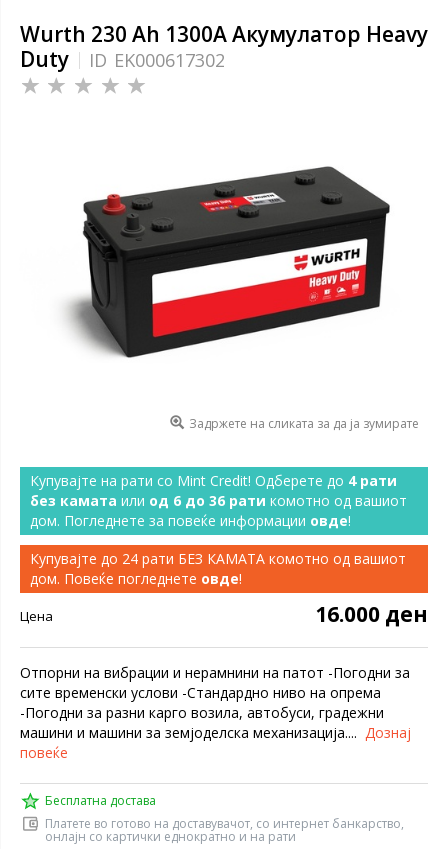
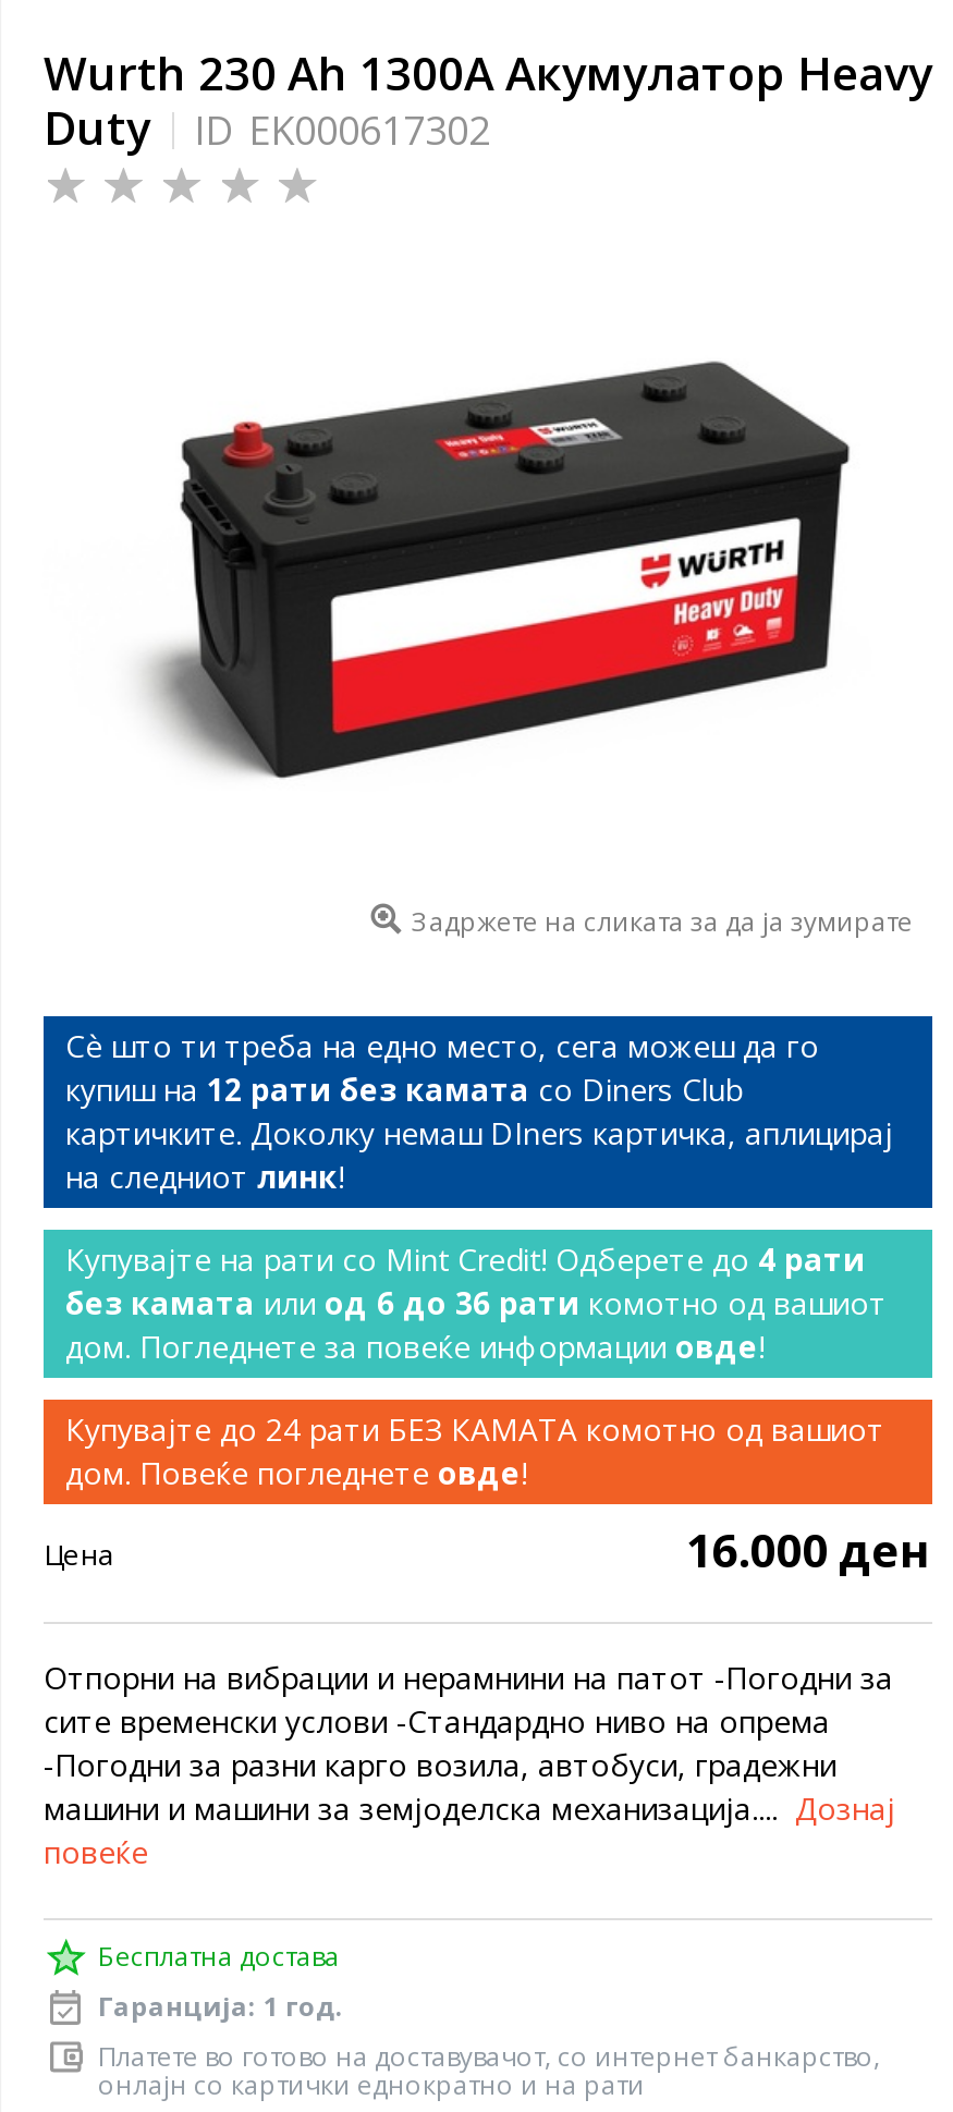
+ [image]
+ Сѐ што ти треба на едно место, сега можеш да го
+ купиш на 12 рати без камата со Diners Club
+ картичките. Доколку немаш DIners картичка, аплицирај
+ на следниот линк!

+ Гаранција: 1 год.
